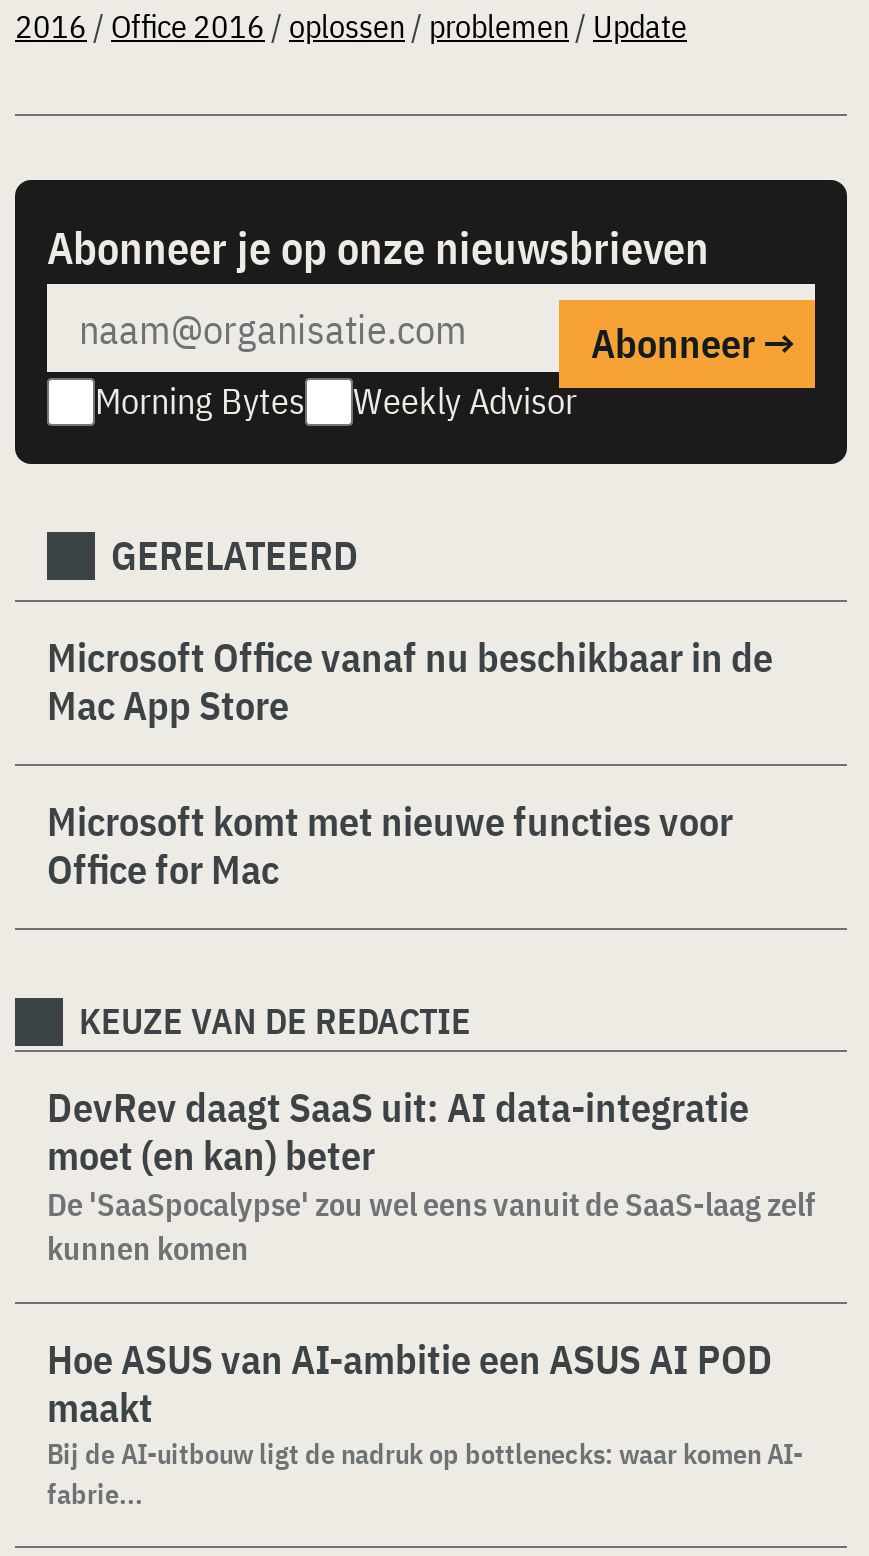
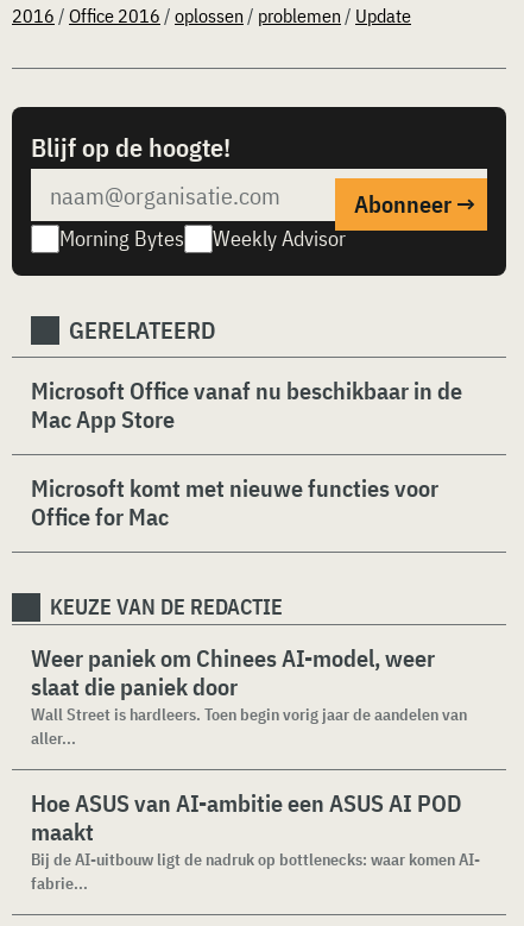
- Abonneer je op onze nieuwsbrieven
+ Blijf op de hoogte!

- DevRev daagt SaaS uit: AI data-integratie
- moet (en kan) beter
- De 'SaaSpocalypse' zou wel eens vanuit de SaaS-laag zelf
- kunnen komen
+ Weer paniek om Chinees AI-model, weer
+ slaat die paniek door
+ Wall Street is hardleers. Toen begin vorig jaar de aandelen van
+ aller...
